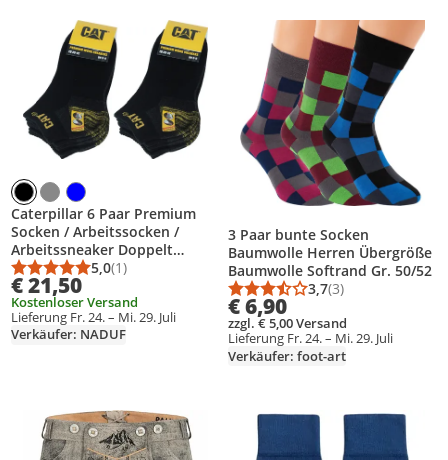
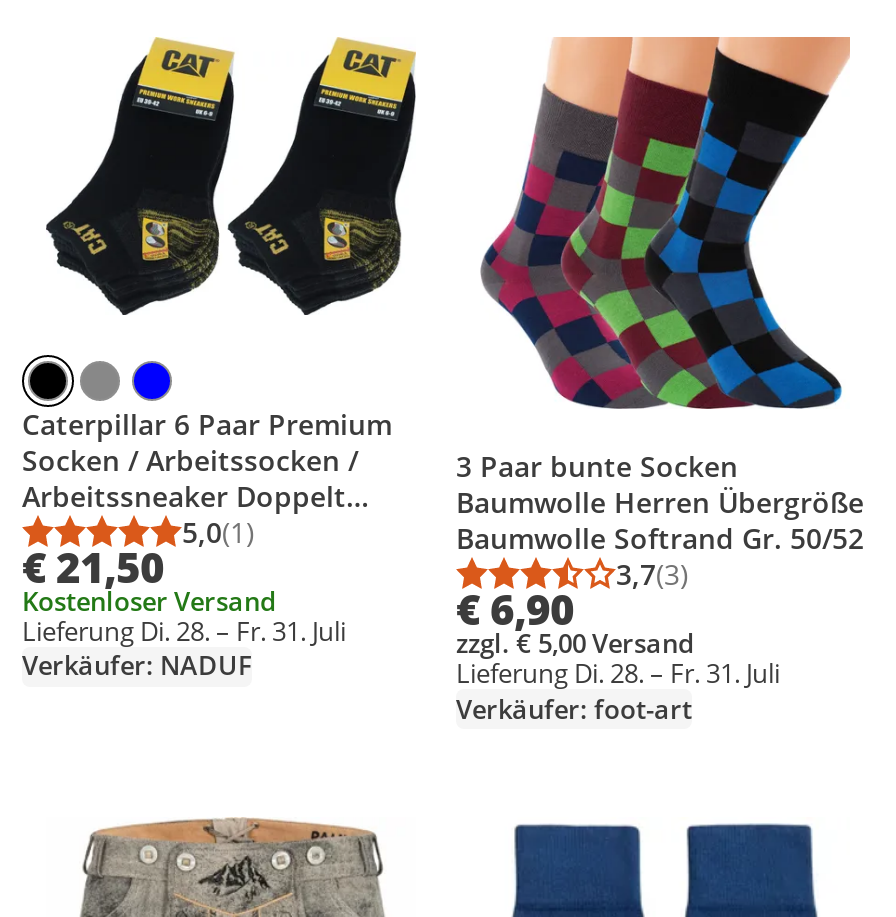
- Lieferung Fr. 24. – Mi. 29. Juli
+ Lieferung Di. 28. – Fr. 31. Juli

- Lieferung Fr. 24. – Mi. 29. Juli
+ Lieferung Di. 28. – Fr. 31. Juli
